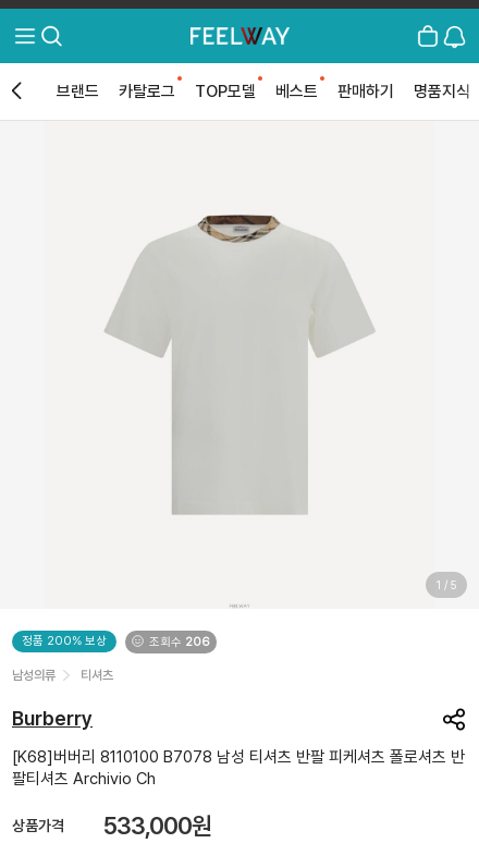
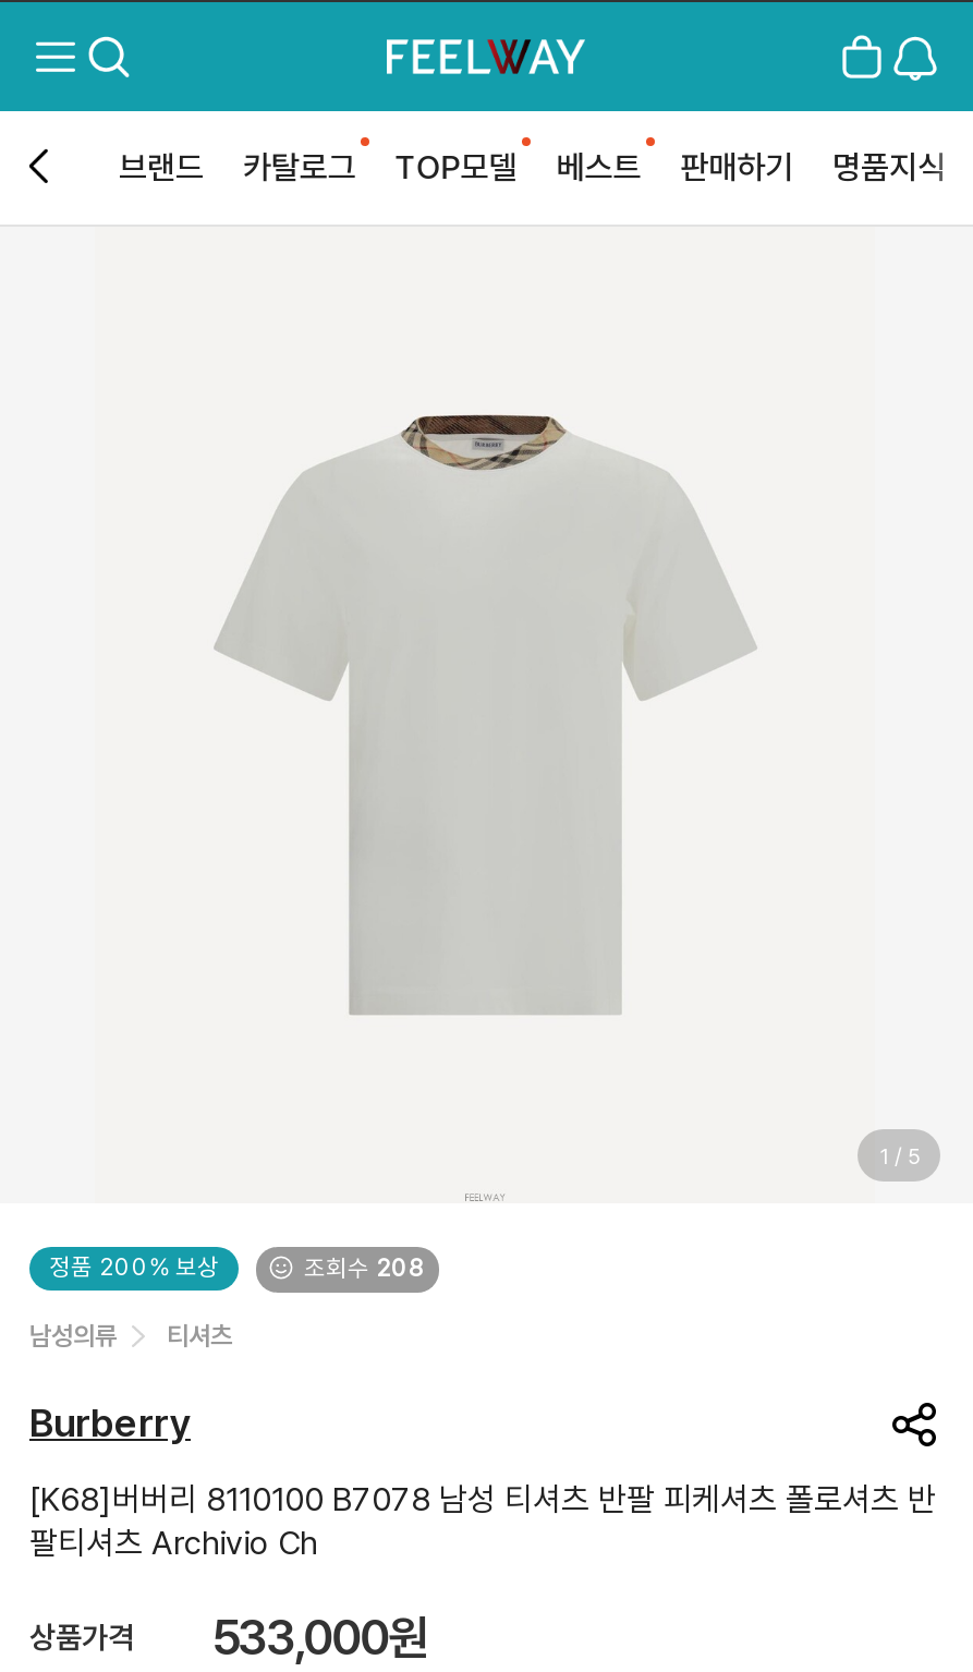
- 조회수 206
+ 조회수 208
